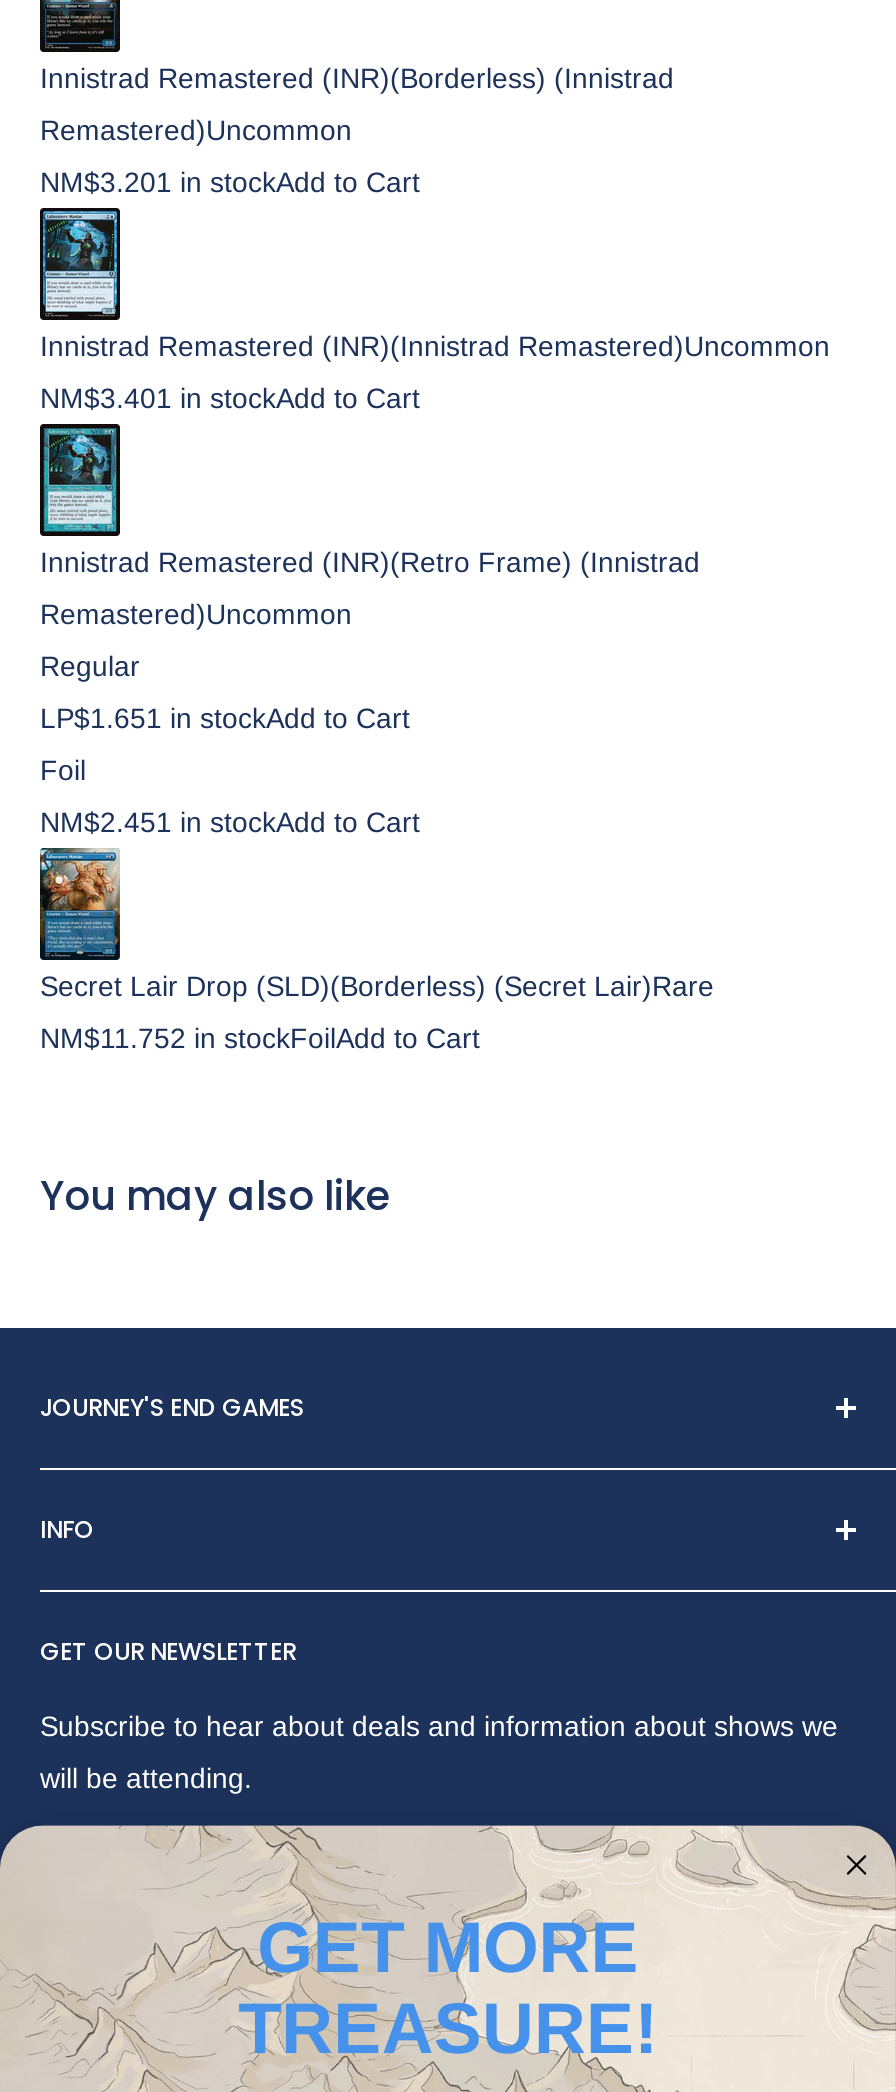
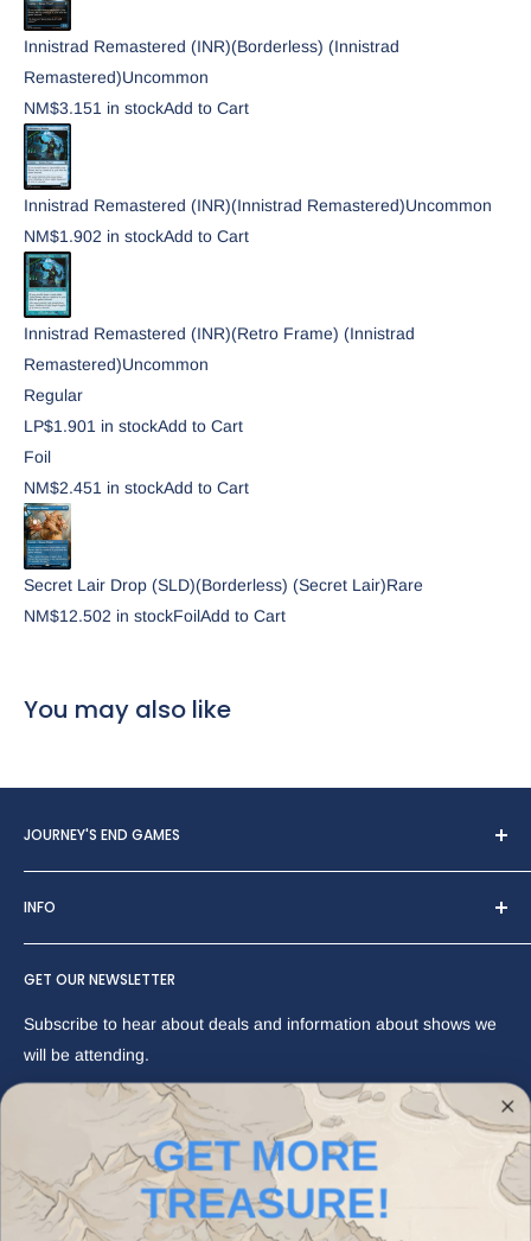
- NM$3.201 in stockAdd to Cart
+ NM$3.151 in stockAdd to Cart

- NM$3.401 in stockAdd to Cart
+ NM$1.902 in stockAdd to Cart

- LP$1.651 in stockAdd to Cart
+ LP$1.901 in stockAdd to Cart

- NM$11.752 in stockFoilAdd to Cart
+ NM$12.502 in stockFoilAdd to Cart
